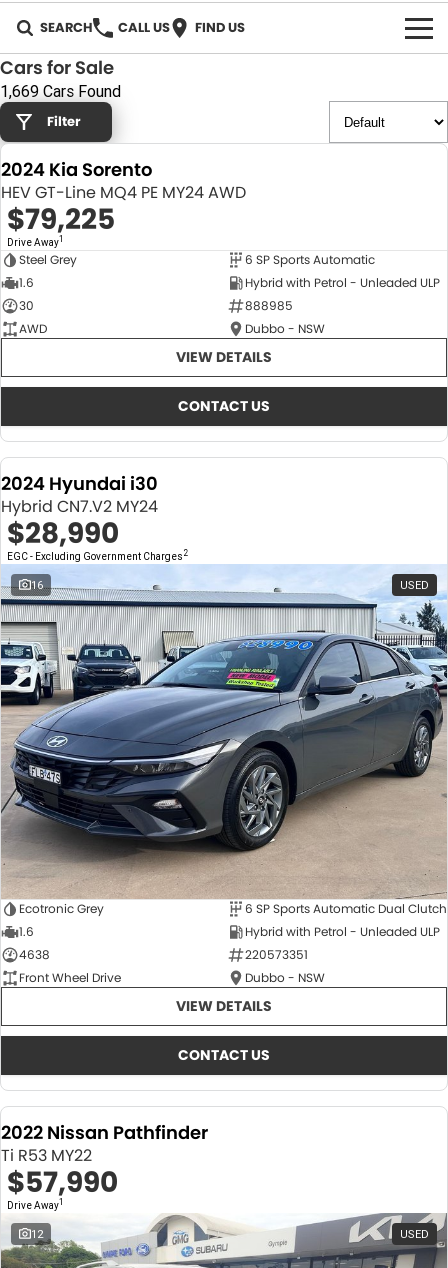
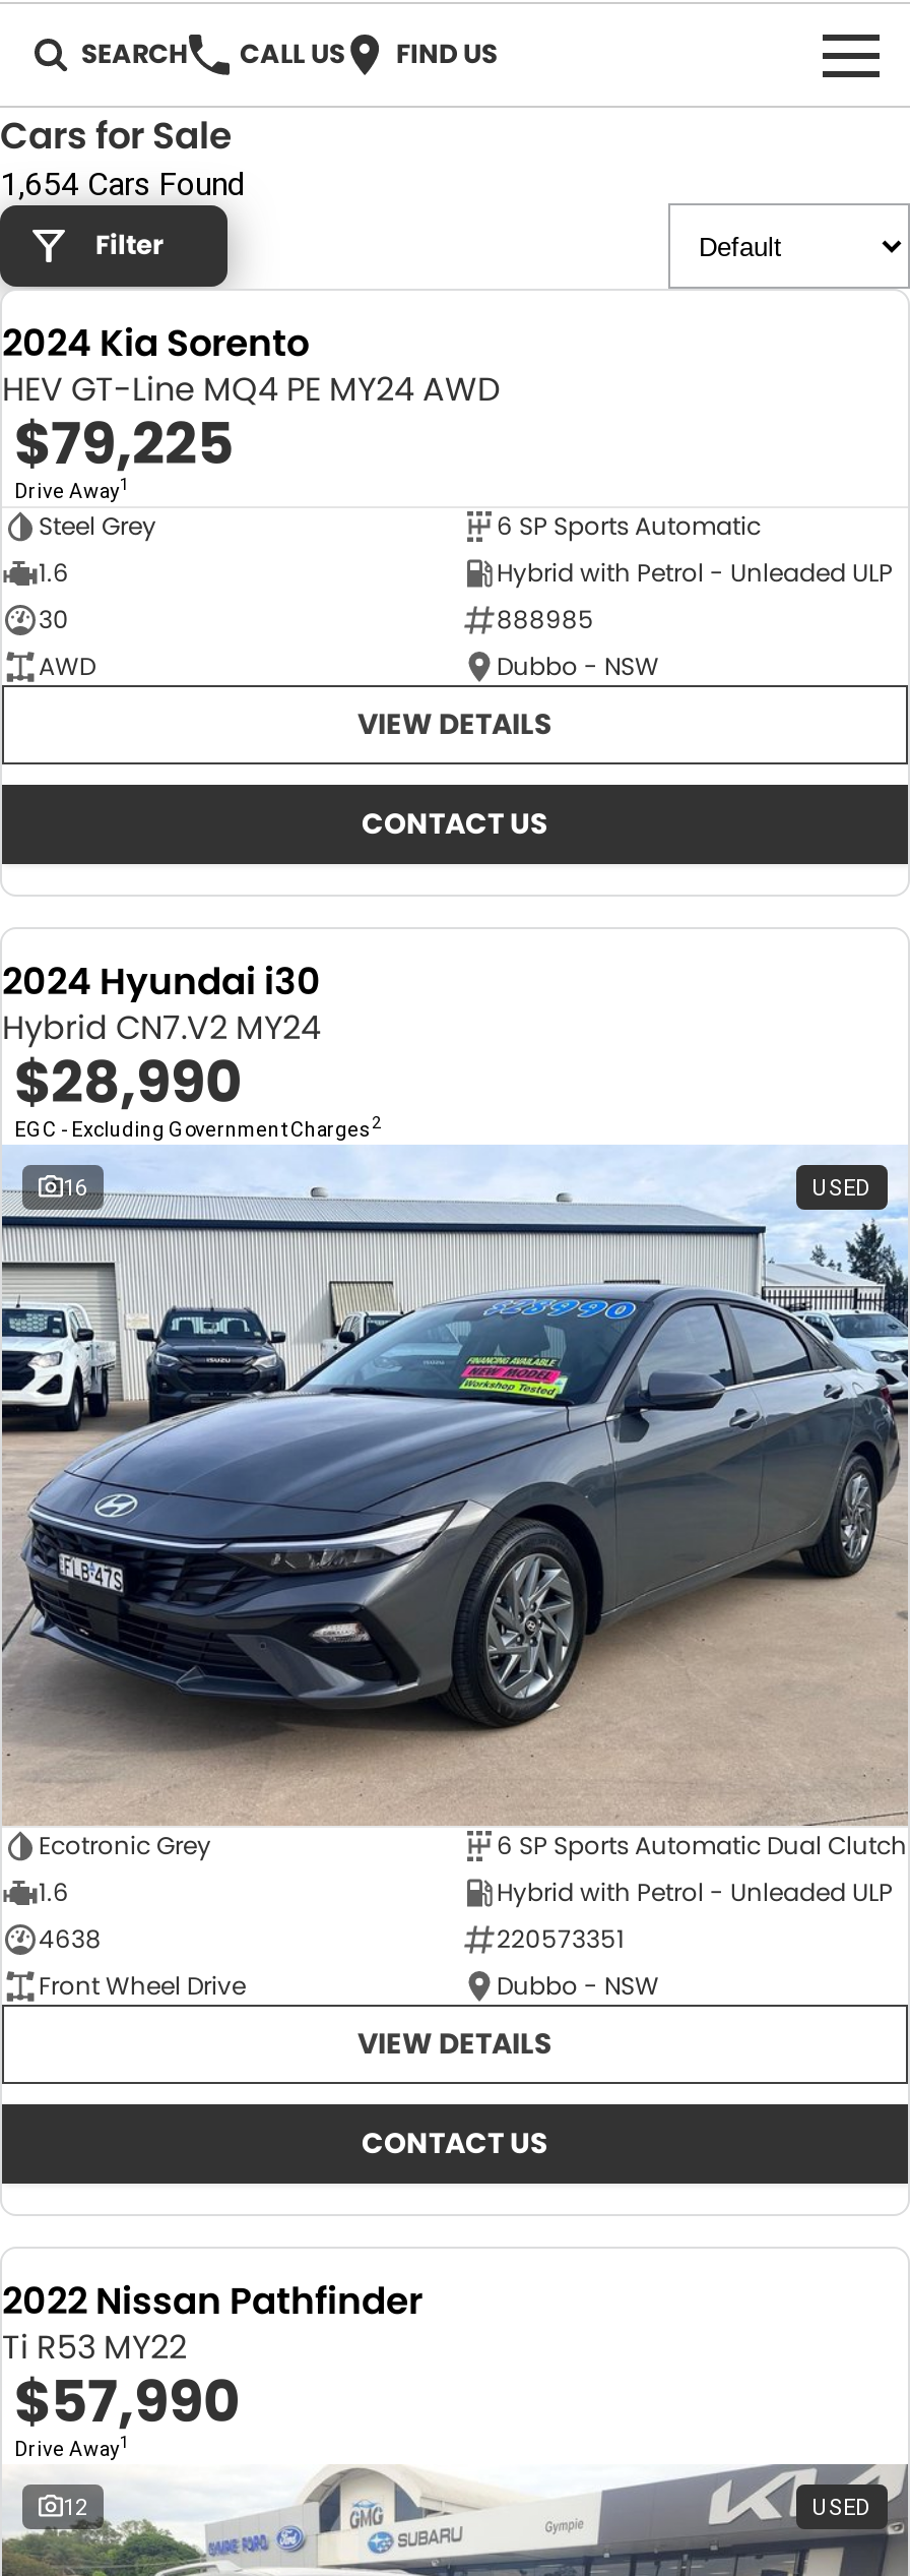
- 1,669 Cars Found
+ 1,654 Cars Found
